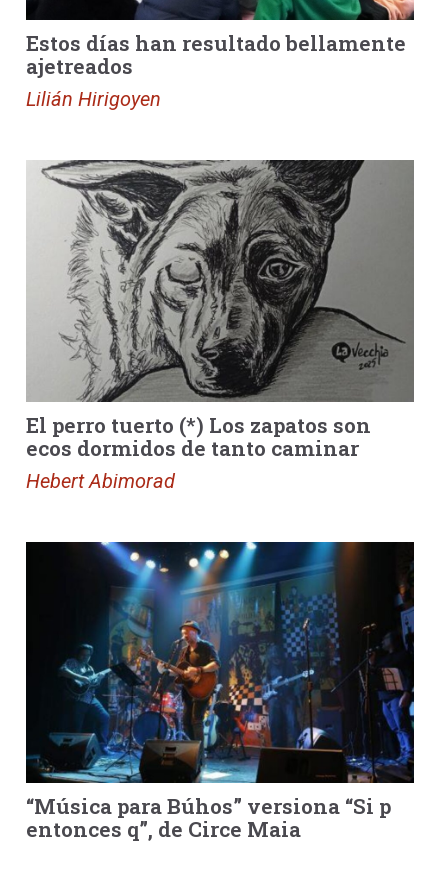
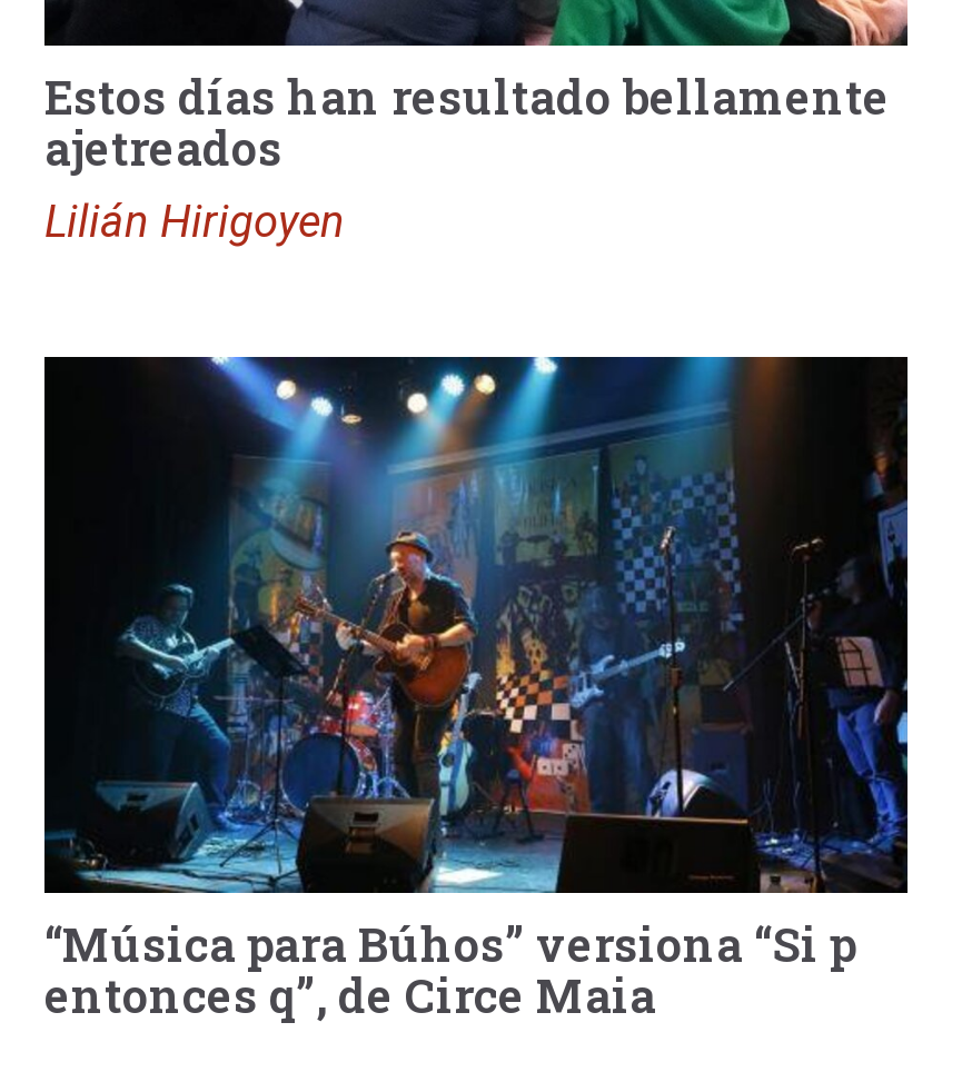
- [image]
- El perro tuerto (*) Los zapatos son
- ecos dormidos de tanto caminar
- Hebert Abimorad
